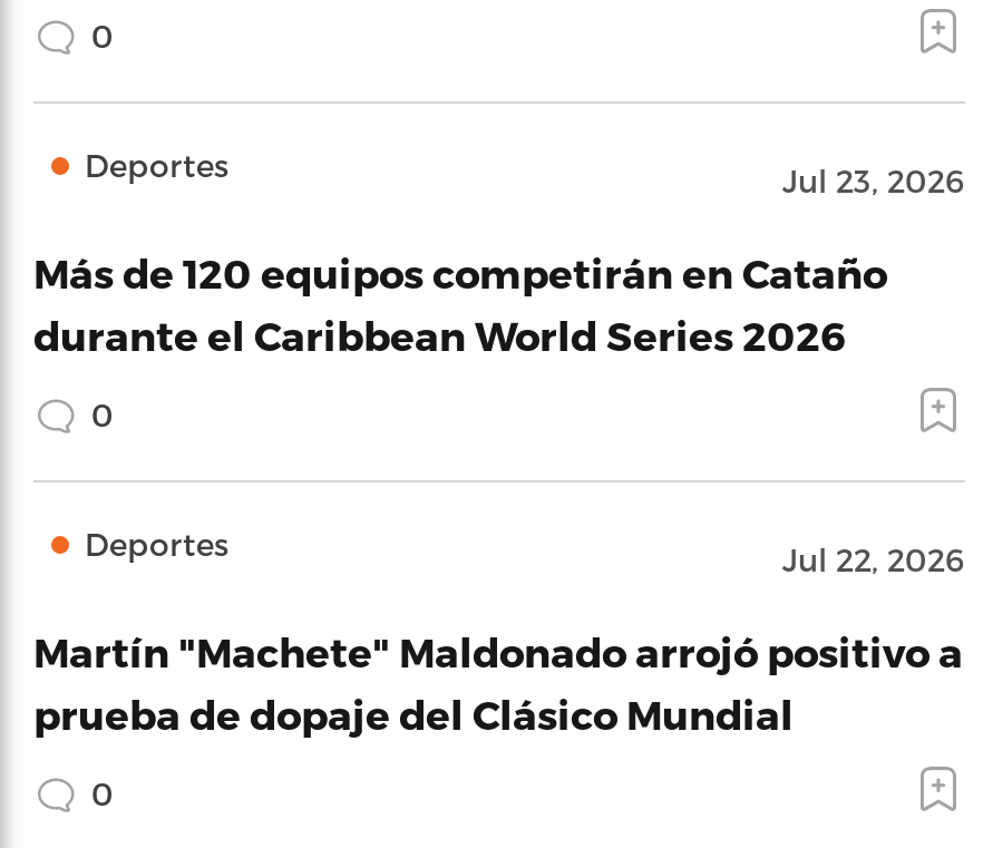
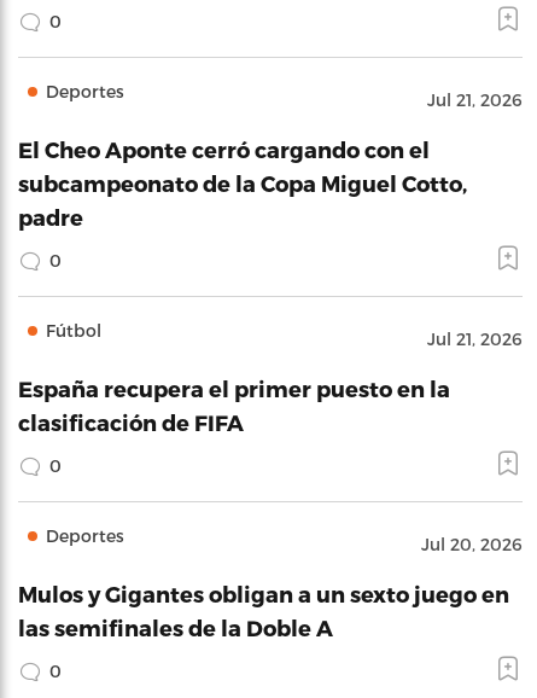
- Jul 23, 2026
- Más de 120 equipos competirán en Cataño
- durante el Caribbean World Series 2026
+ Jul 21, 2026
+ El Cheo Aponte cerró cargando con el
+ subcampeonato de la Copa Miguel Cotto,
+ padre
+ 0
+ Fútbol
+ Jul 21, 2026
+ España recupera el primer puesto en la
+ clasificación de FIFA

- Jul 22, 2026
+ Jul 20, 2026

- Martín "Machete" Maldonado arrojó positivo a
- prueba de dopaje del Clásico Mundial
+ Mulos y Gigantes obligan a un sexto juego en
+ las semifinales de la Doble A
